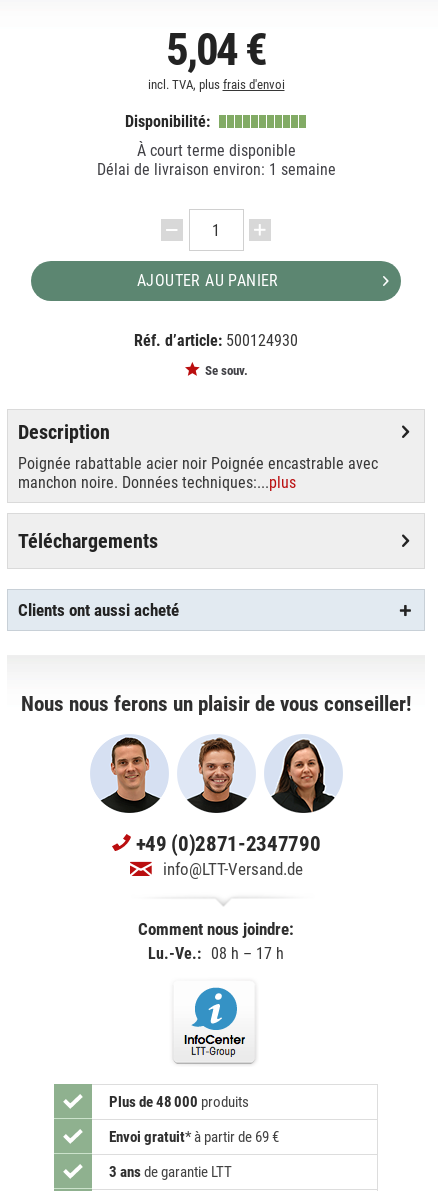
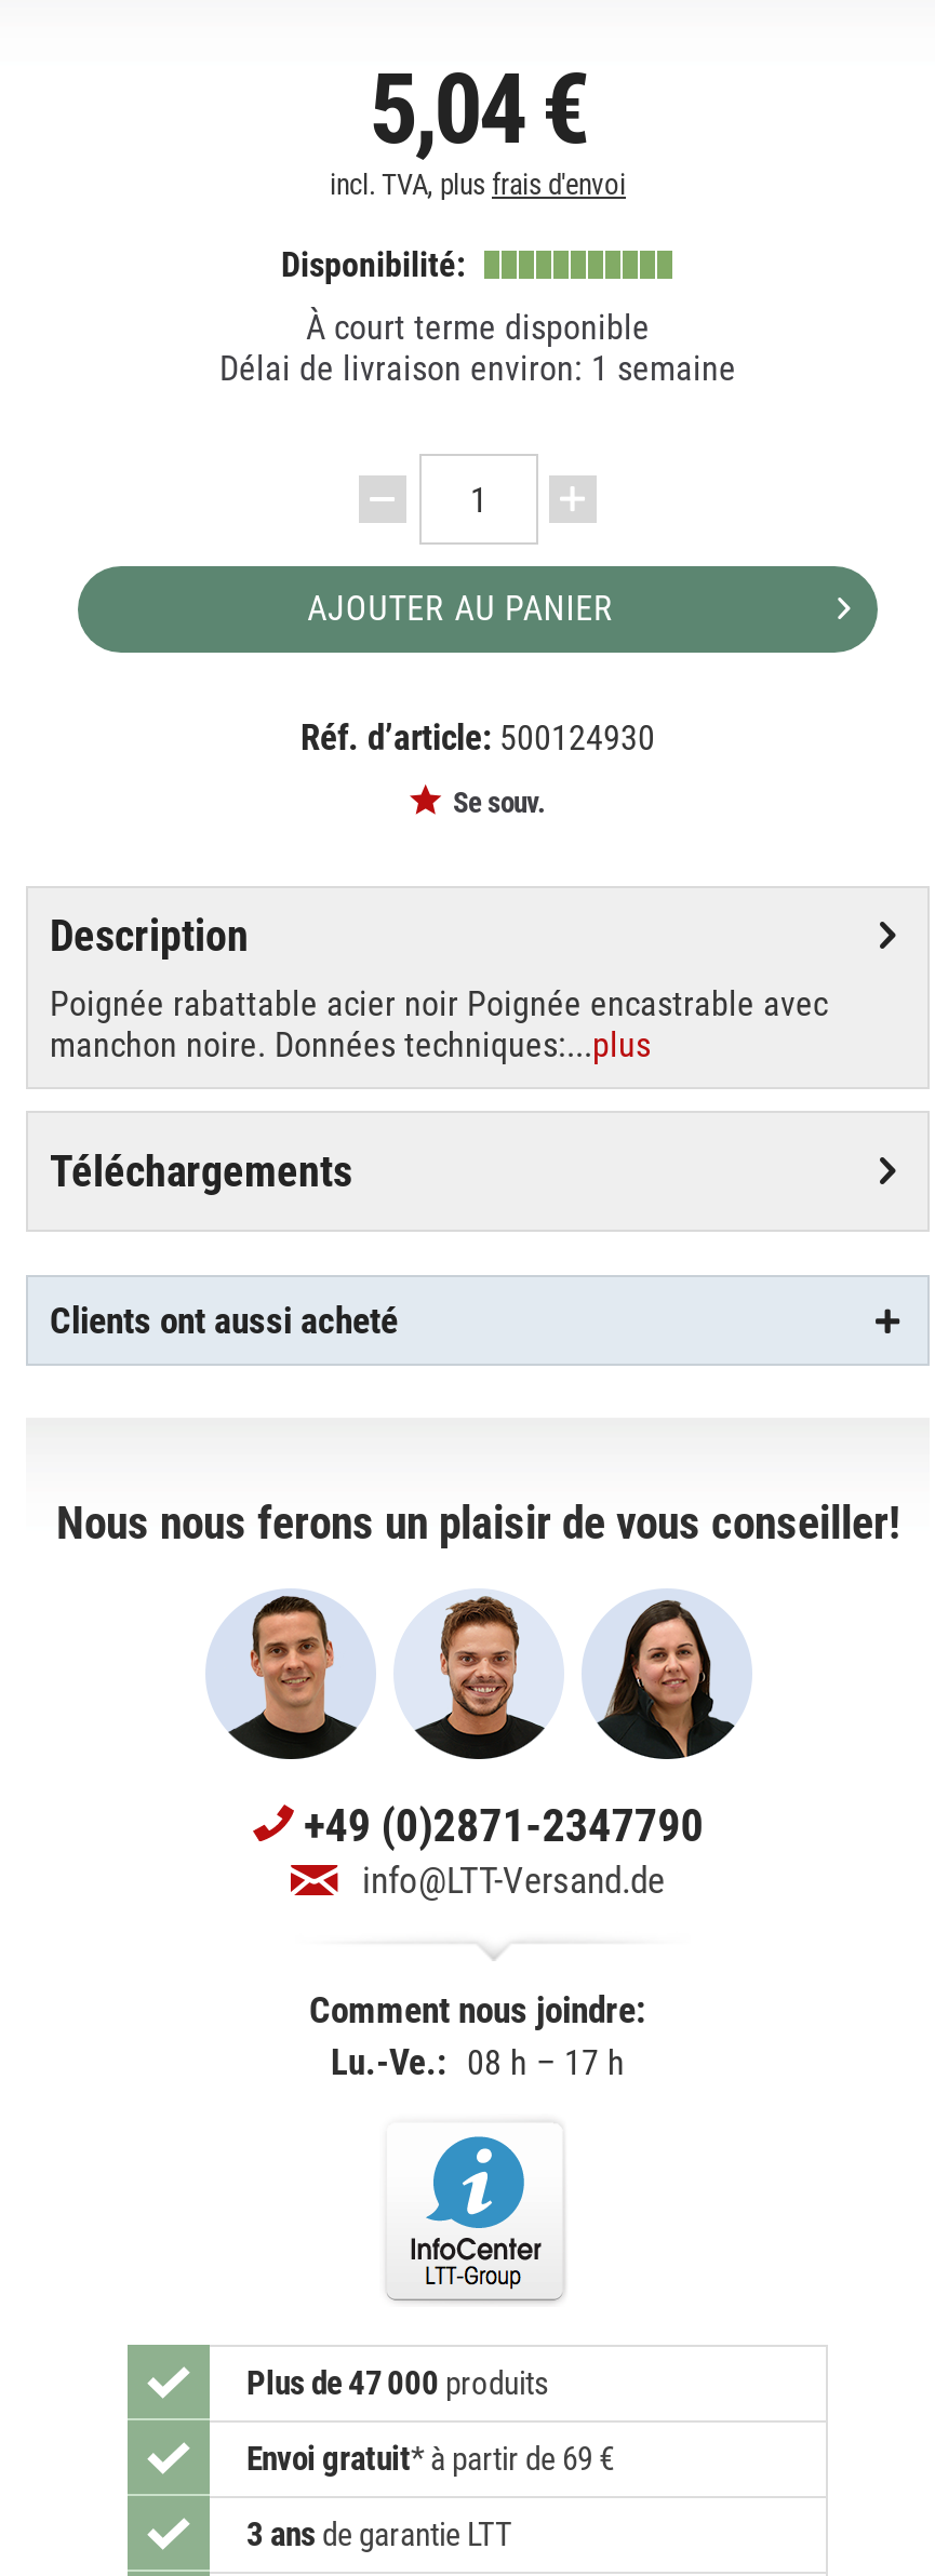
- Plus de 48 000 produits
+ Plus de 47 000 produits
